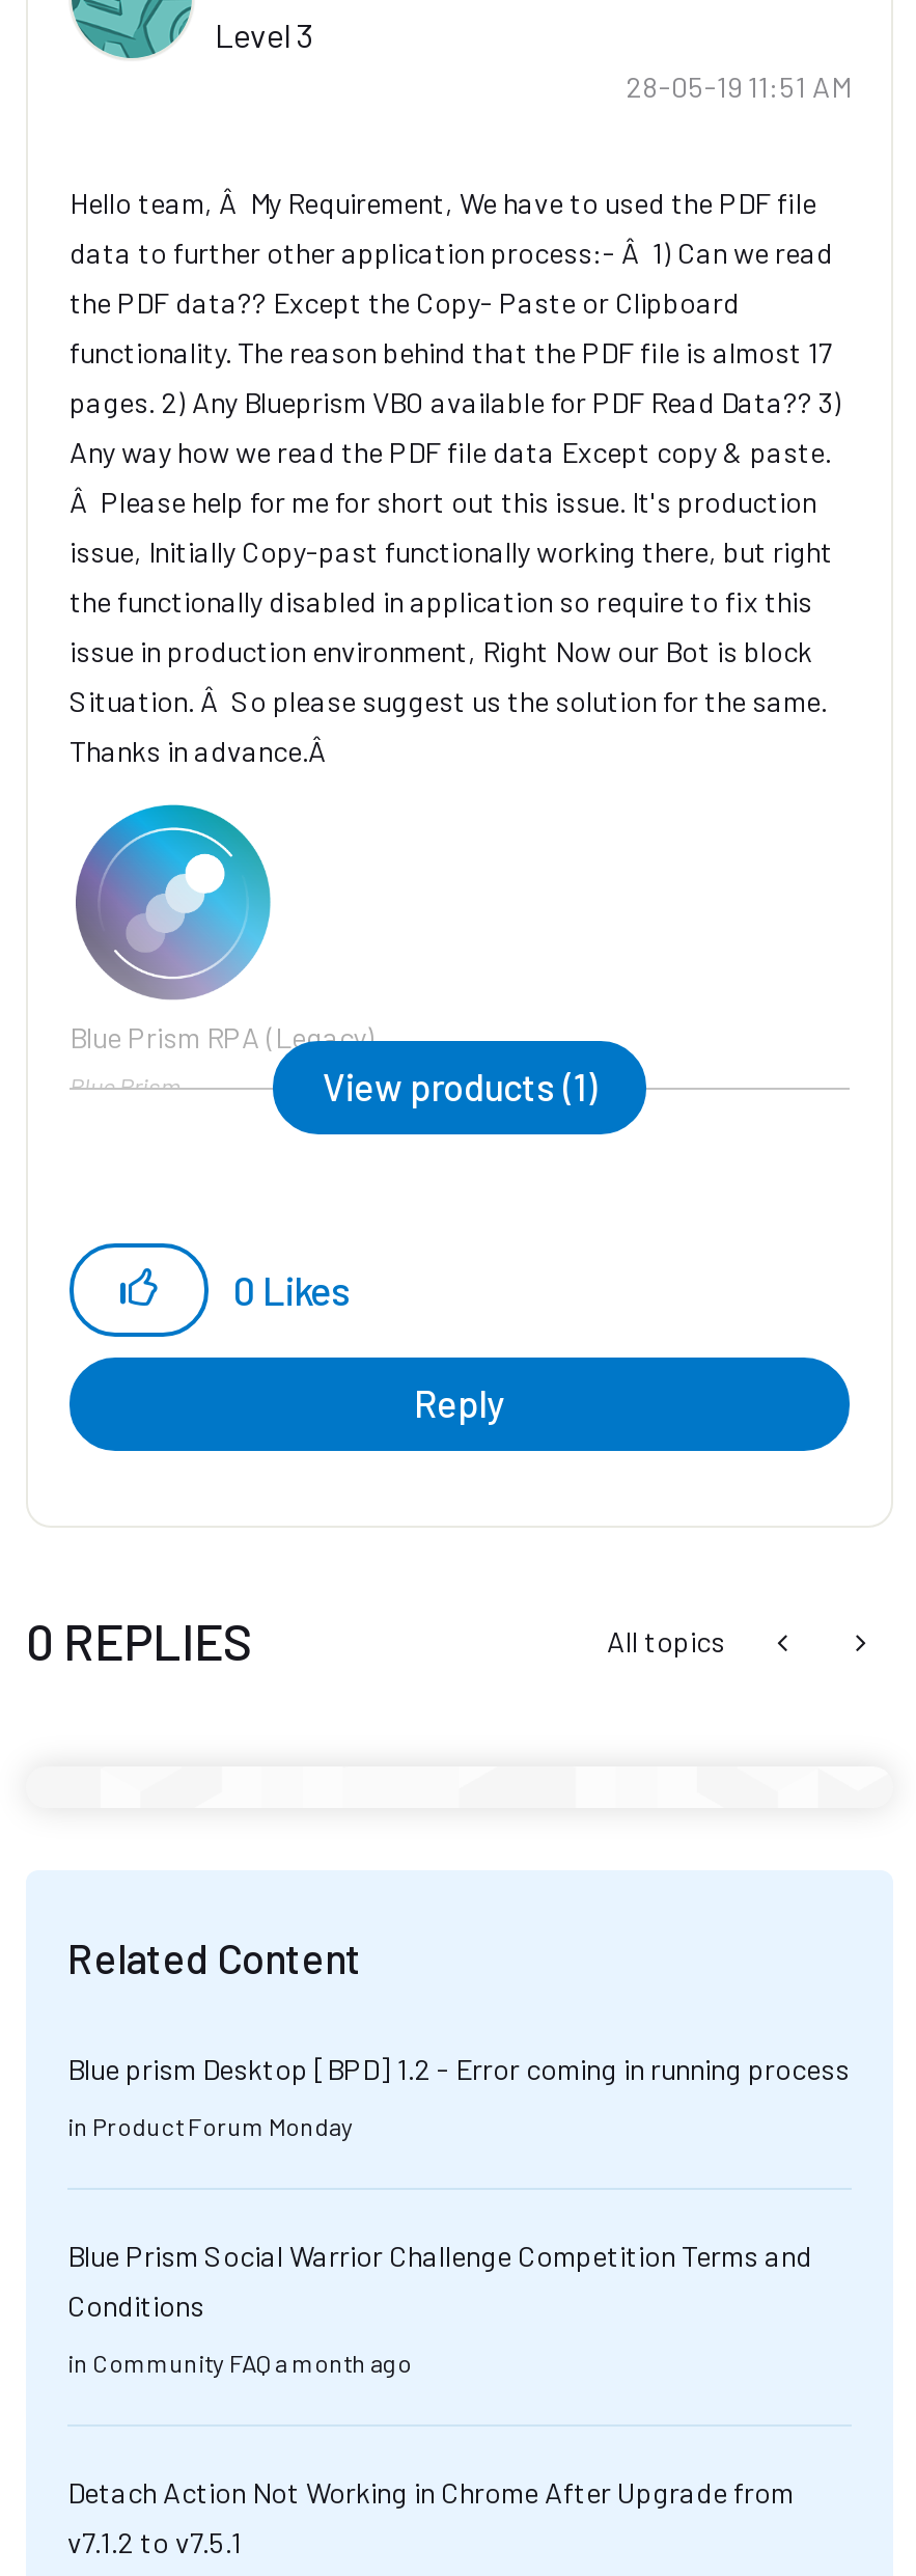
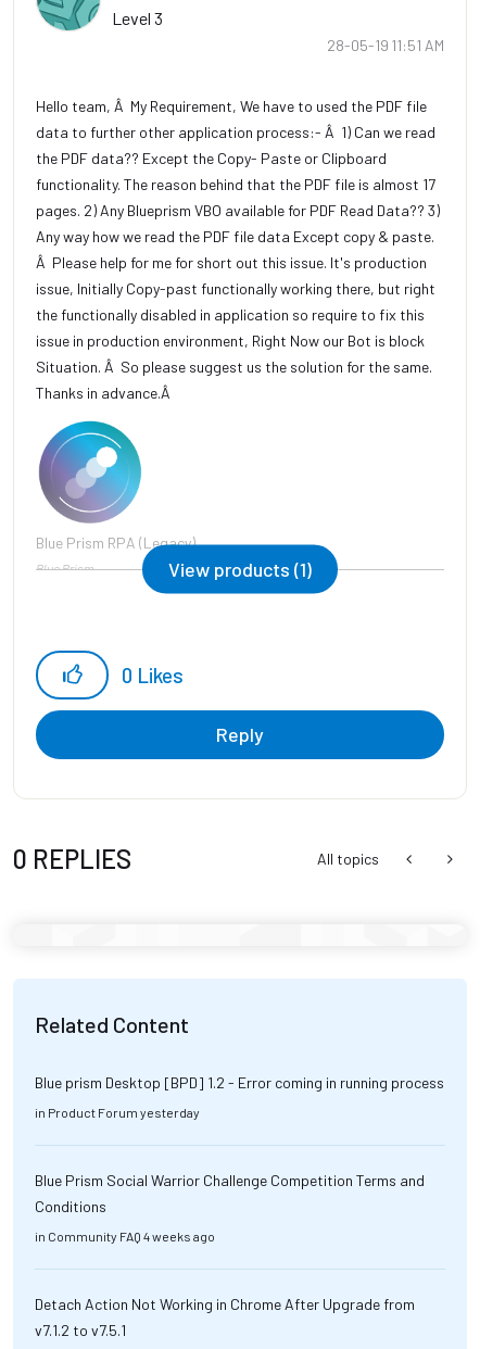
- in Product Forum Monday
+ in Product Forum yesterday

- in Community FAQ a month ago
+ in Community FAQ 4 weeks ago
